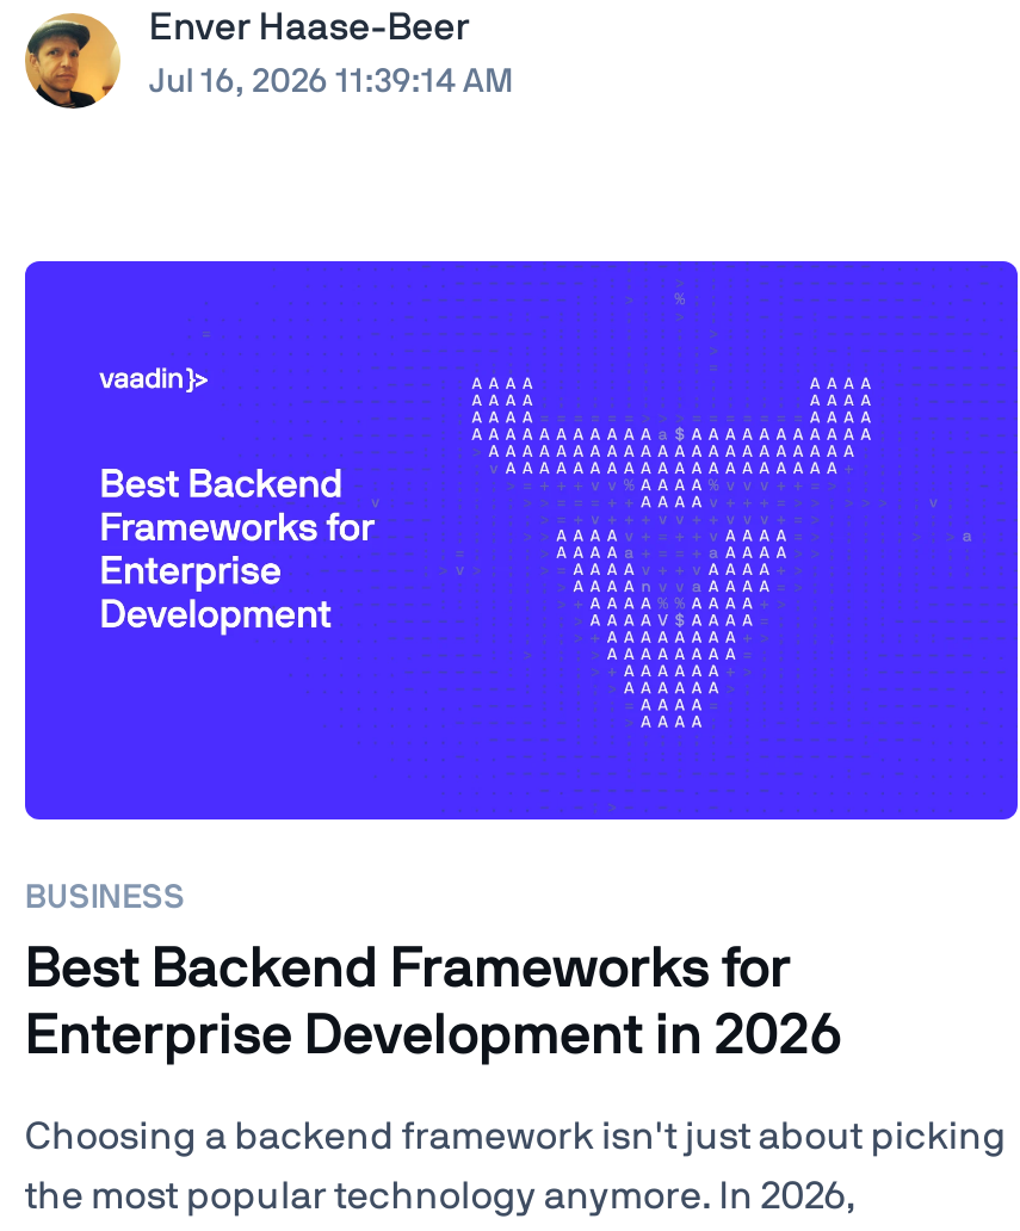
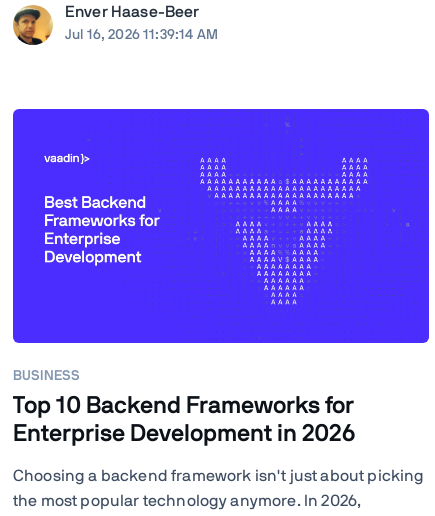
- Best Backend Frameworks for
+ Top 10 Backend Frameworks for
